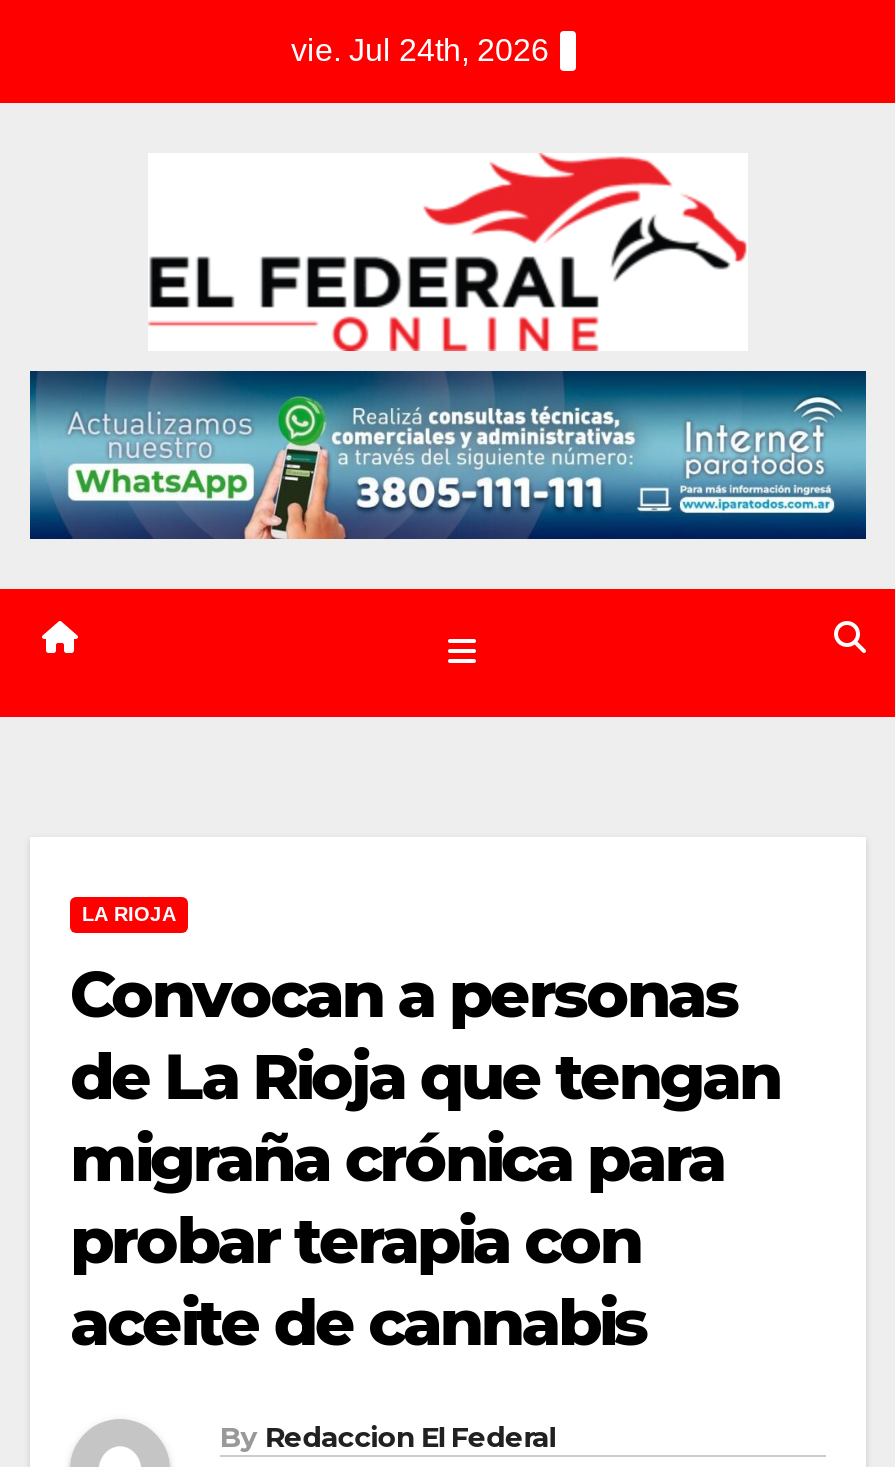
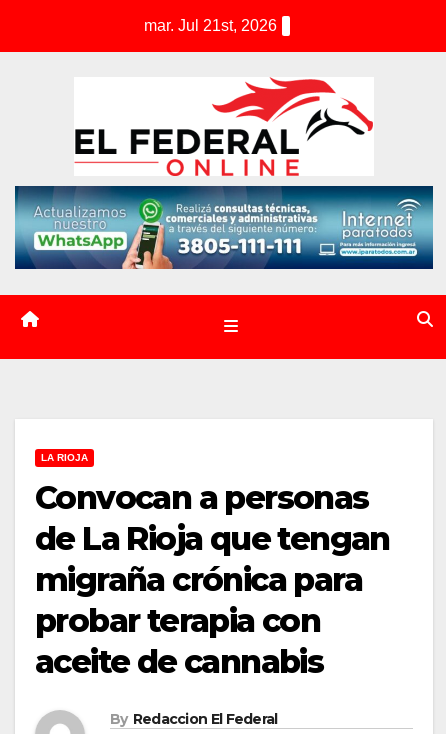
- vie. Jul 24th, 2026
+ mar. Jul 21st, 2026
